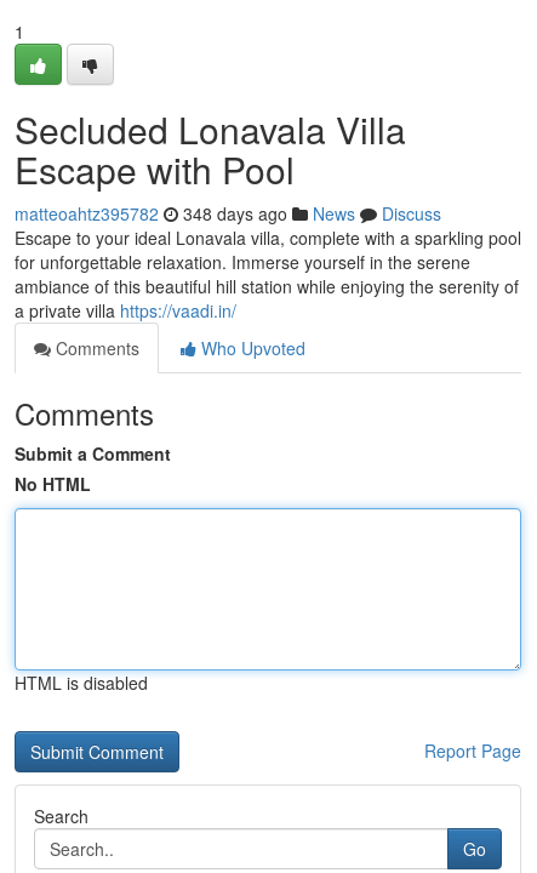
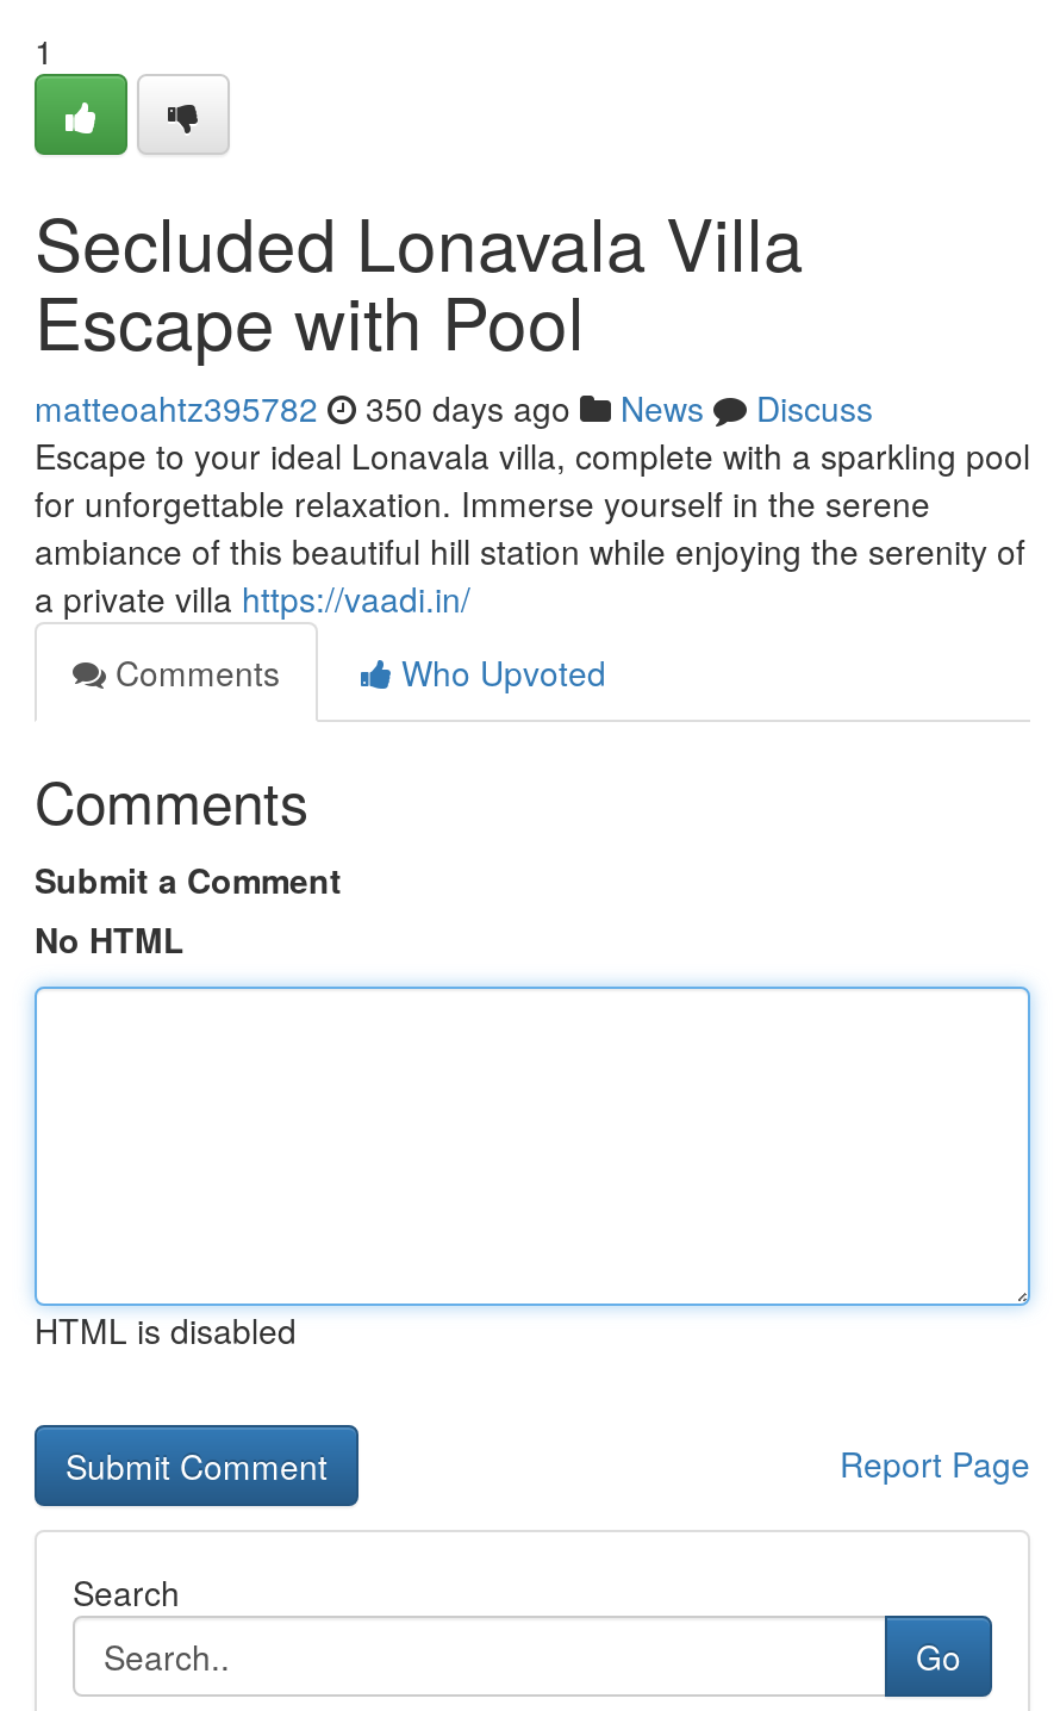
- matteoahtz395782 348 days ago News Discuss
+ matteoahtz395782 350 days ago News Discuss
